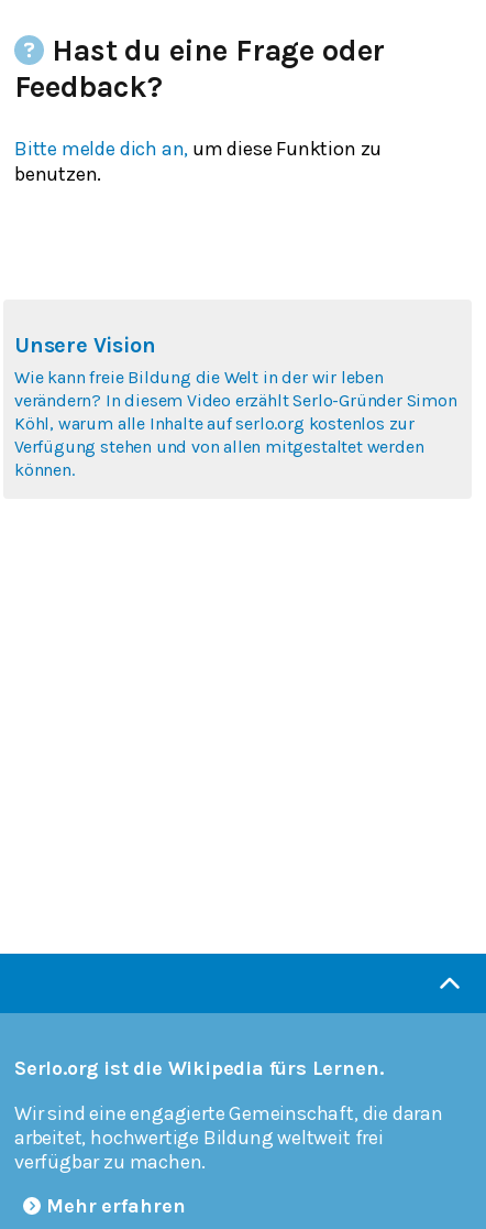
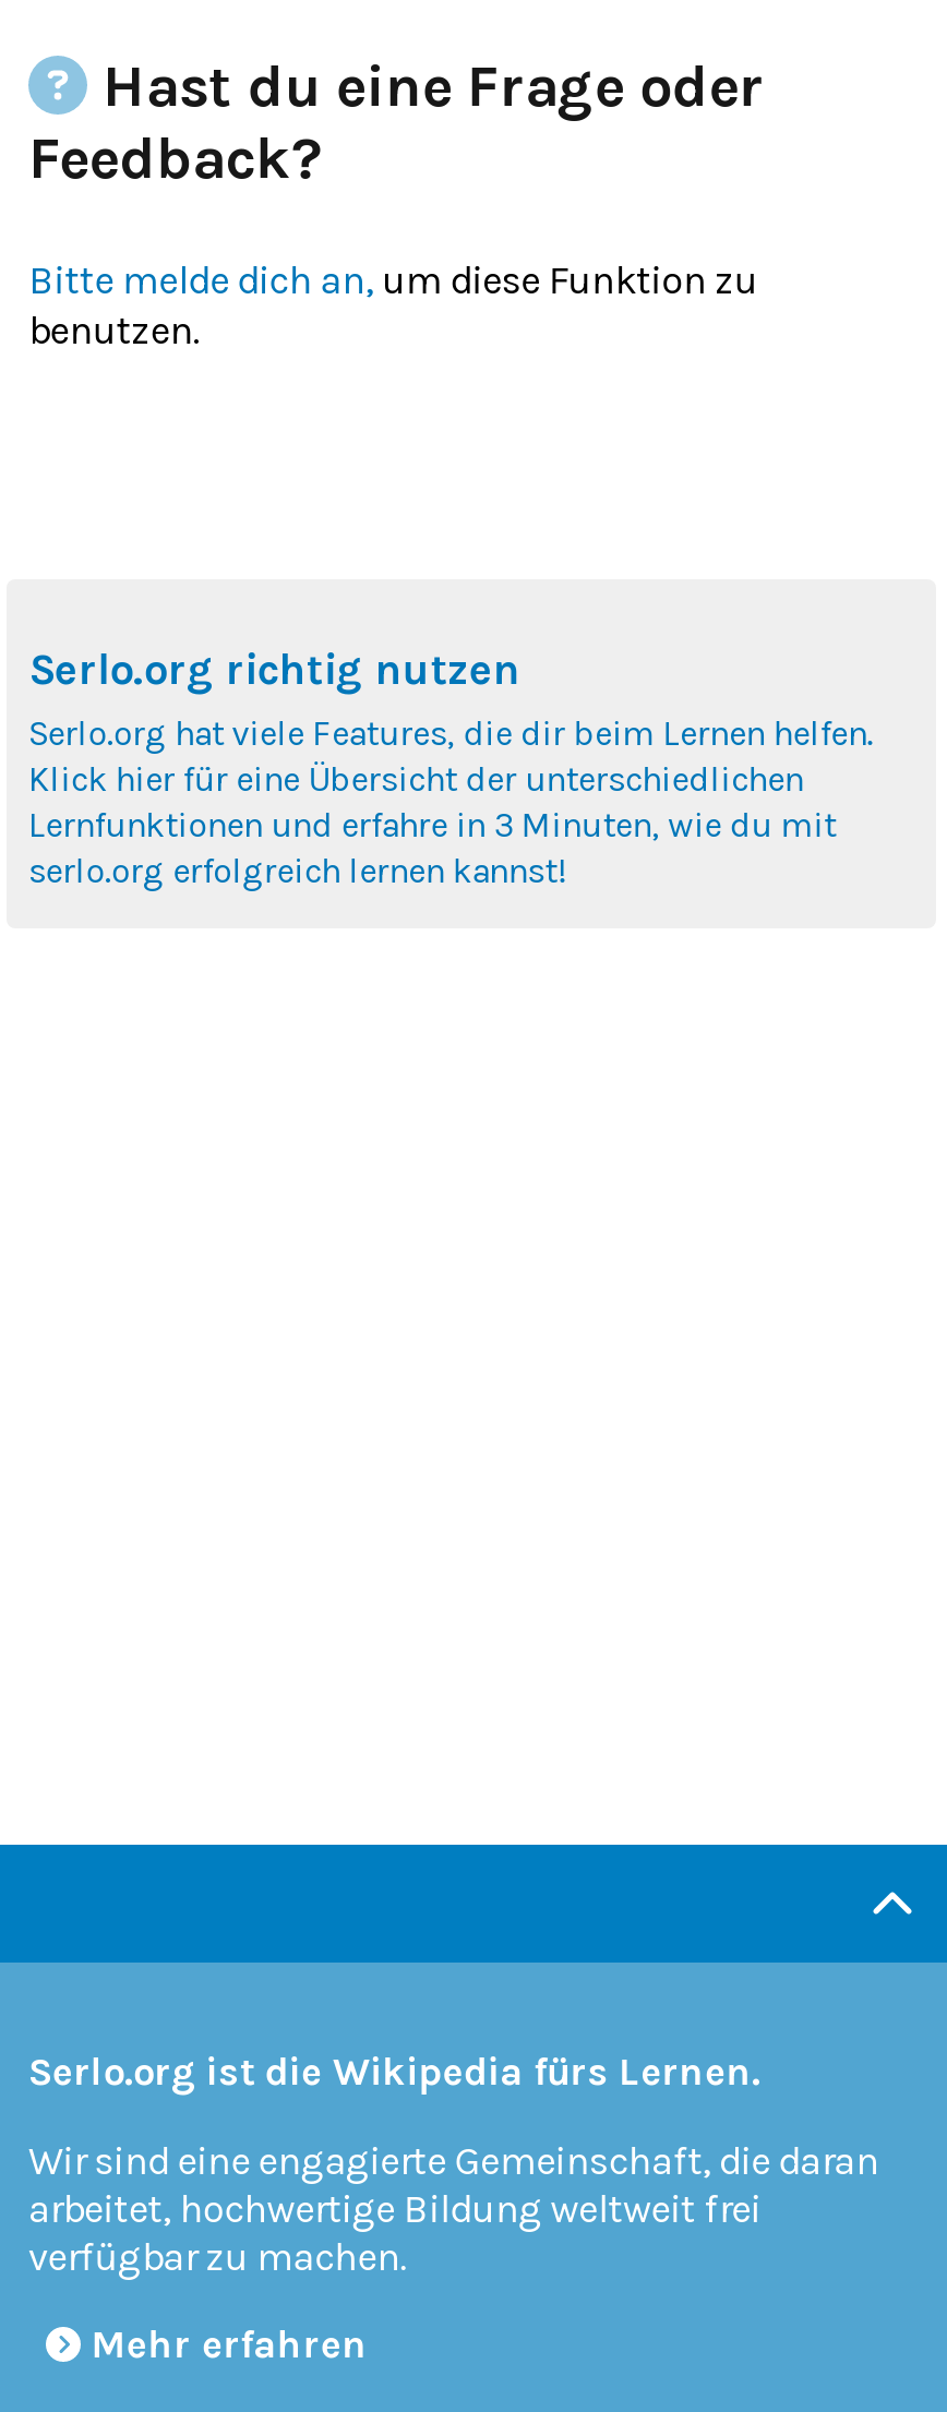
- Unsere Vision
- Wie kann freie Bildung die Welt in der wir leben
- verändern? In diesem Video erzählt Serlo-Gründer Simon
- Köhl, warum alle Inhalte auf serlo.org kostenlos zur
- Verfügung stehen und von allen mitgestaltet werden
- können.
+ Serlo.org richtig nutzen
+ Serlo.org hat viele Features, die dir beim Lernen helfen.
+ Klick hier für eine Übersicht der unterschiedlichen
+ Lernfunktionen und erfahre in 3 Minuten, wie du mit
+ serlo.org erfolgreich lernen kannst!
